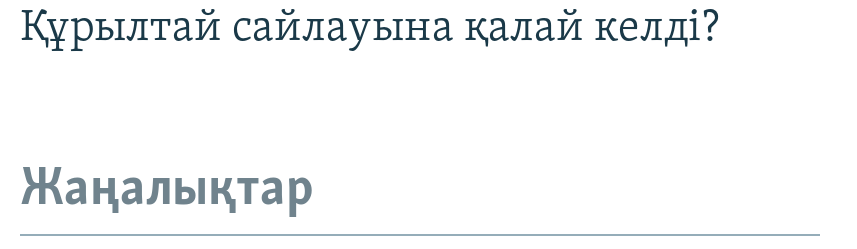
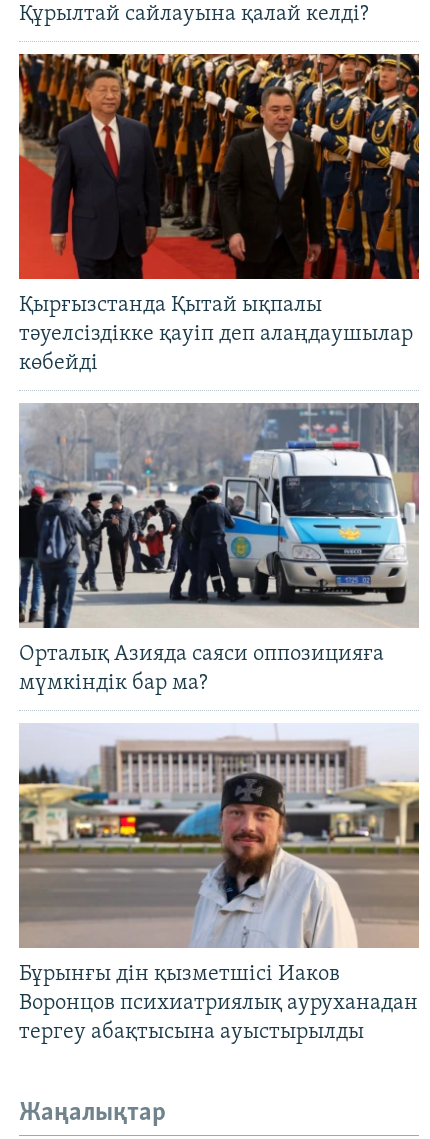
+ [image]
+ Қырғызстанда Қытай ықпалы
+ тәуелсіздікке қауіп деп алаңдаушылар
+ көбейді

+ [image]
+ Орталық Азияда саяси оппозицияға
+ мүмкіндік бар ма?

+ [image]
+ Бұрынғы дін қызметшісі Иаков
+ Воронцов психиатриялық ауруханадан
+ тергеу абақтысына ауыстырылды
